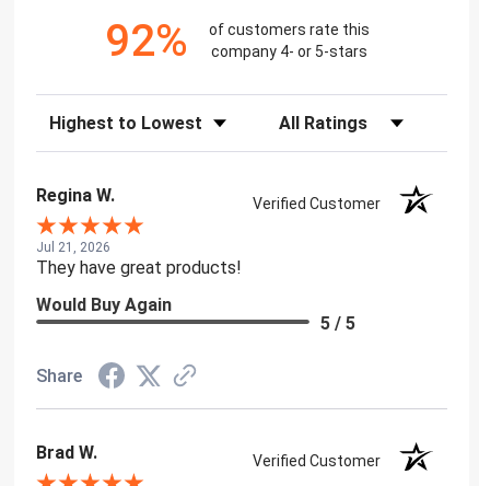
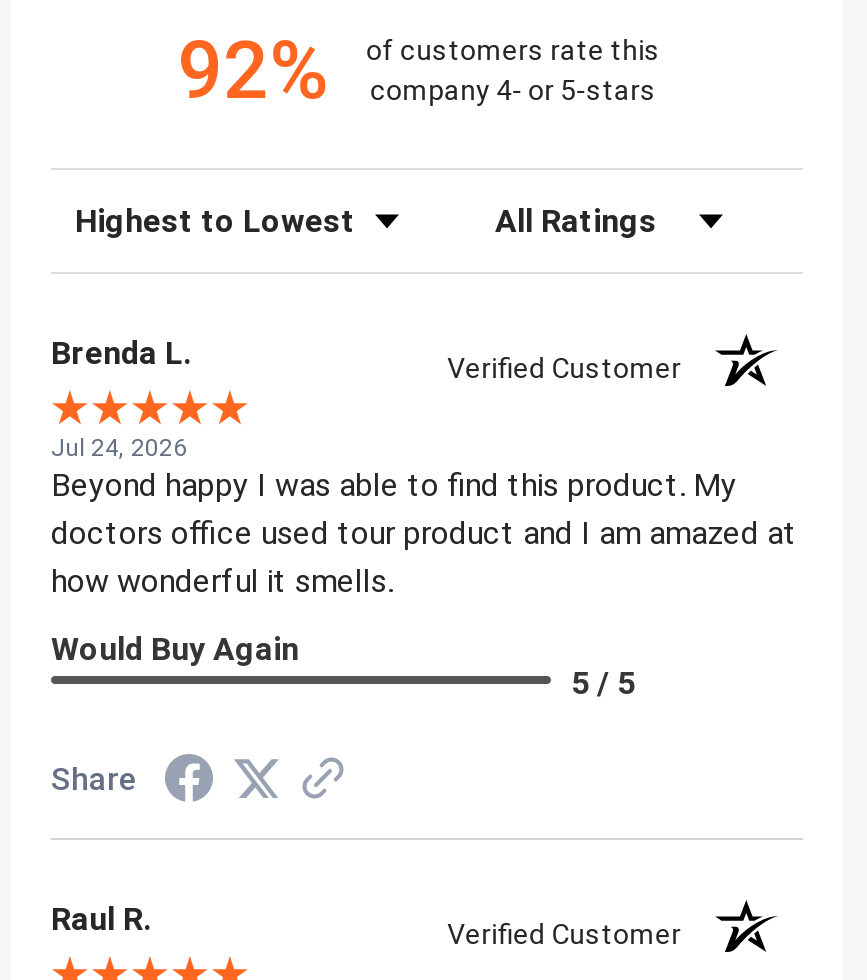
- Regina W.
+ Brenda L.

- Jul 21, 2026
- They have great products!
+ Jul 24, 2026
+ Beyond happy I was able to find this product. My
+ doctors office used tour product and I am amazed at
+ how wonderful it smells.

- Brad W.
+ Raul R.
